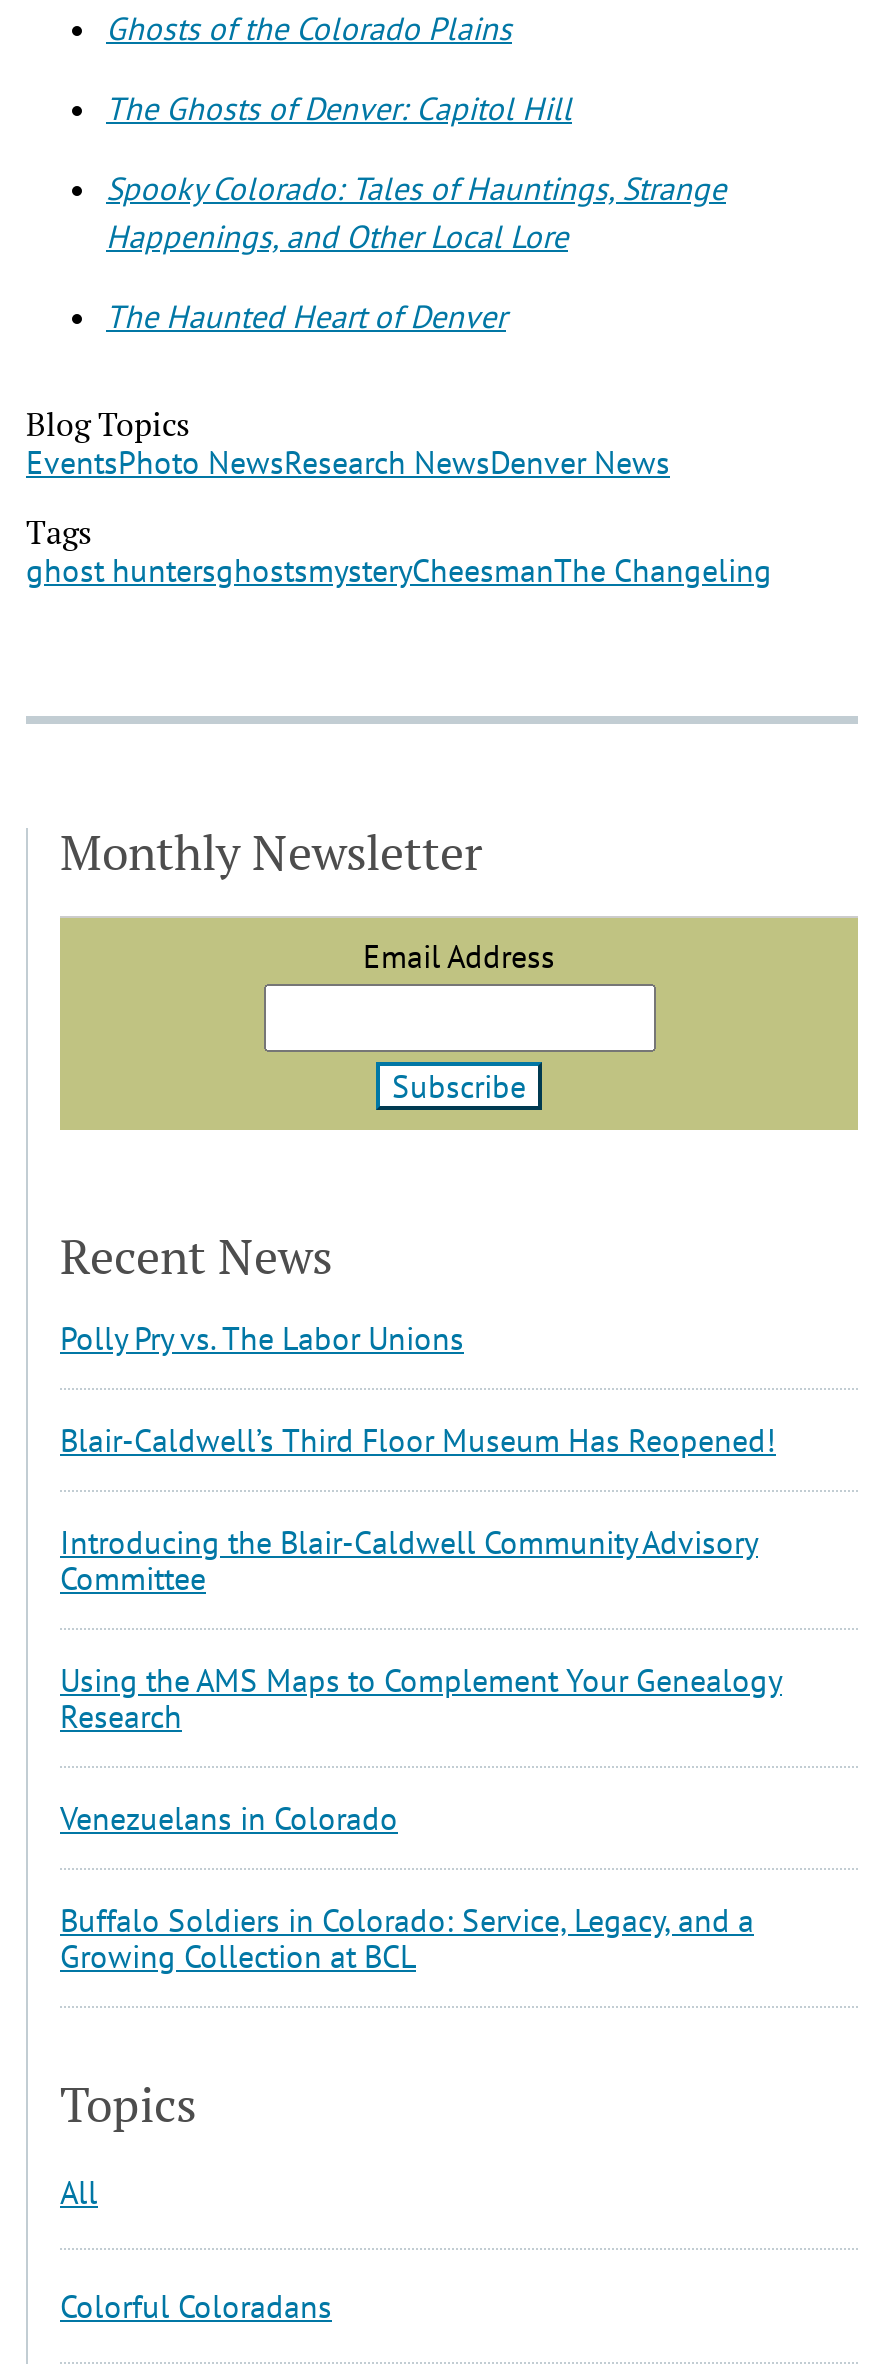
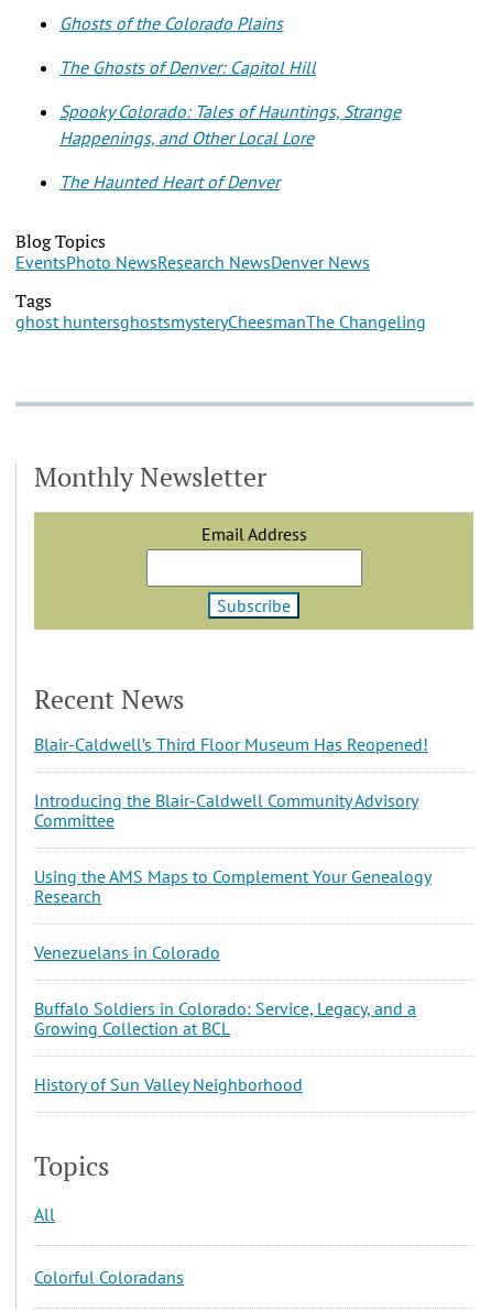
- Polly Pry vs. The Labor Unions

moved up: Blair-Caldwell’s Third Floor Museum Has Reopened! | Introducing the Blair-Caldwell Community Advisory | Committee | Using the AMS Maps to Complement Your Genealogy | Research | Venezuelans in Colorado | Buffalo Soldiers in Colorado: Service, Legacy, and a | Growing Collection at BCL

+ History of Sun Valley Neighborhood
